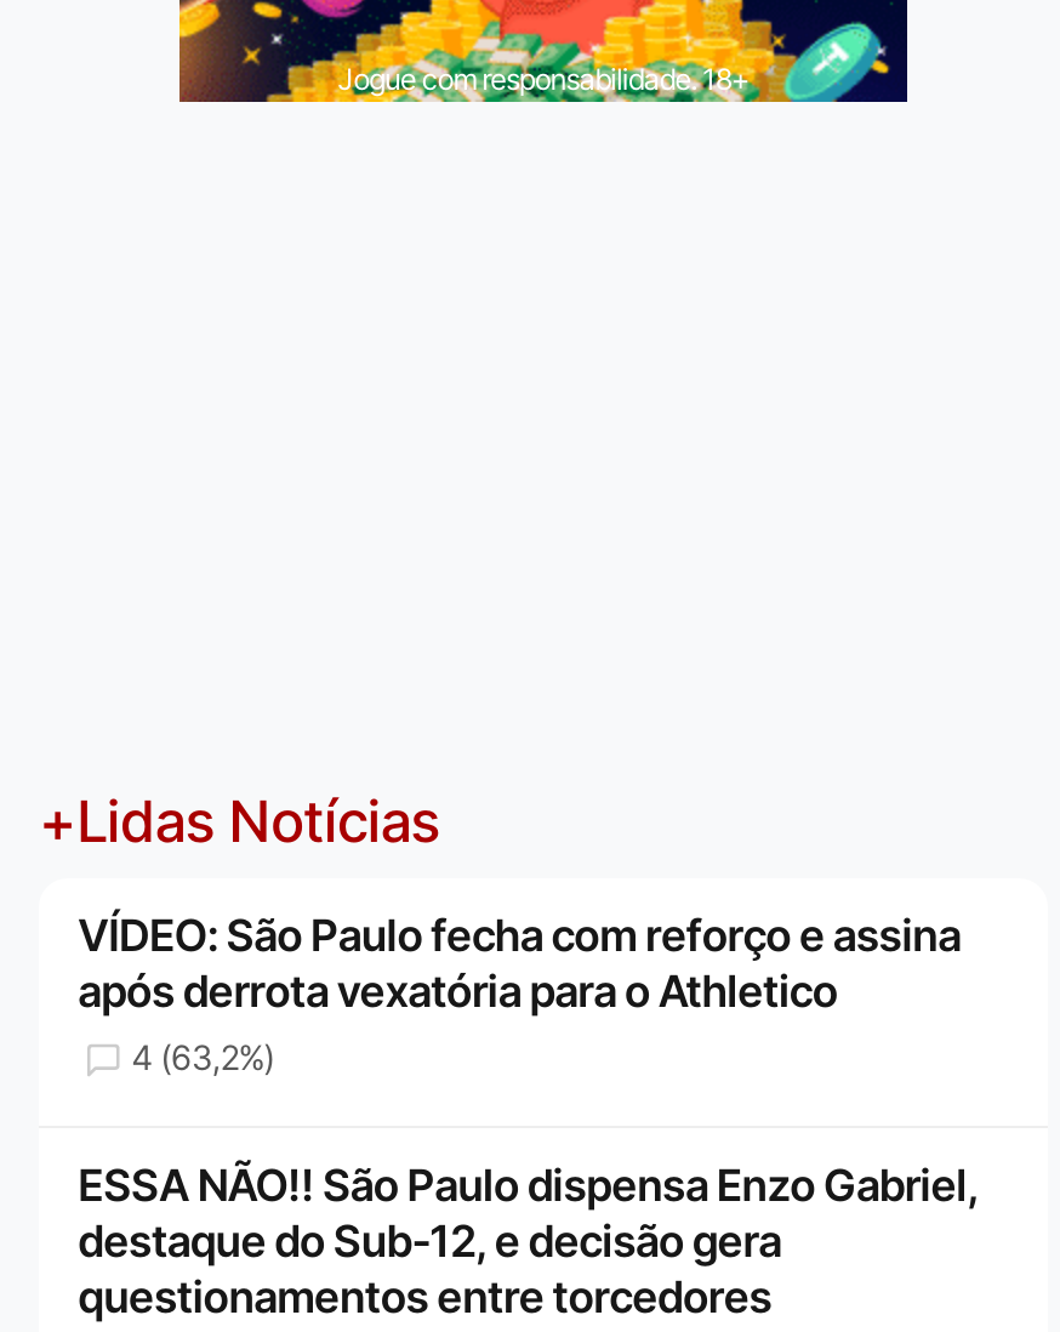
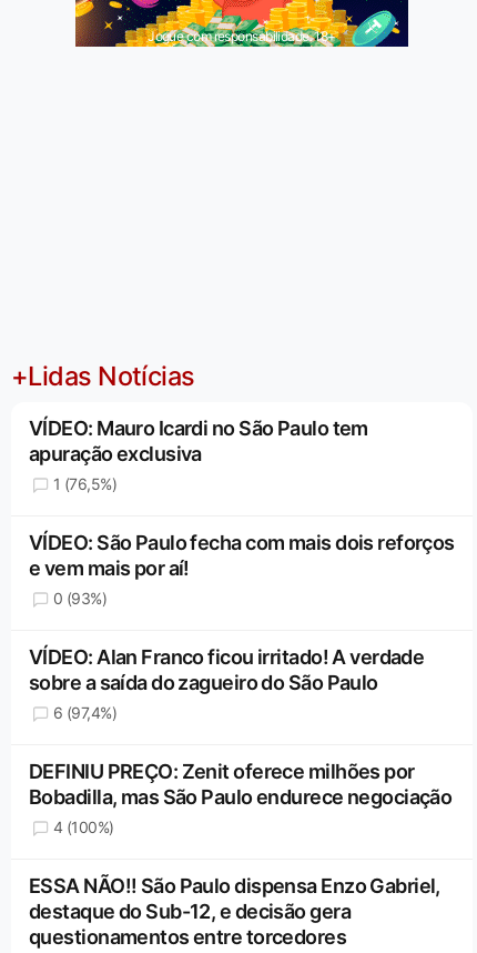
- VÍDEO: São Paulo fecha com reforço e assina
- após derrota vexatória para o Athletico
- 4 (63,2%)
+ VÍDEO: Mauro Icardi no São Paulo tem
+ apuração exclusiva
+ 1 (76,5%)
+ VÍDEO: São Paulo fecha com mais dois reforços
+ e vem mais por aí!
+ 0 (93%)
+ VÍDEO: Alan Franco ficou irritado! A verdade
+ sobre a saída do zagueiro do São Paulo
+ 6 (97,4%)
+ DEFINIU PREÇO: Zenit oferece milhões por
+ Bobadilla, mas São Paulo endurece negociação
+ 4 (100%)
